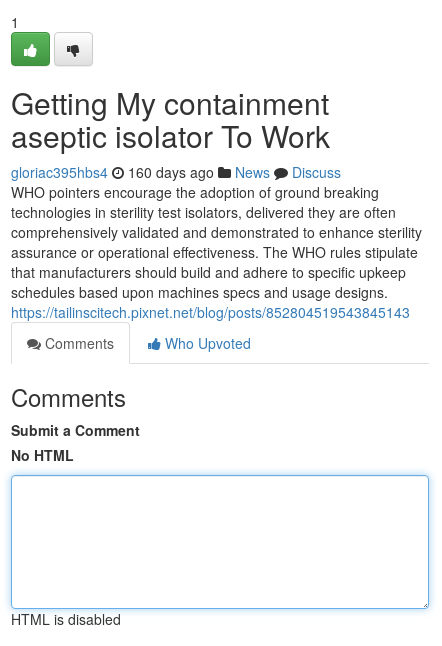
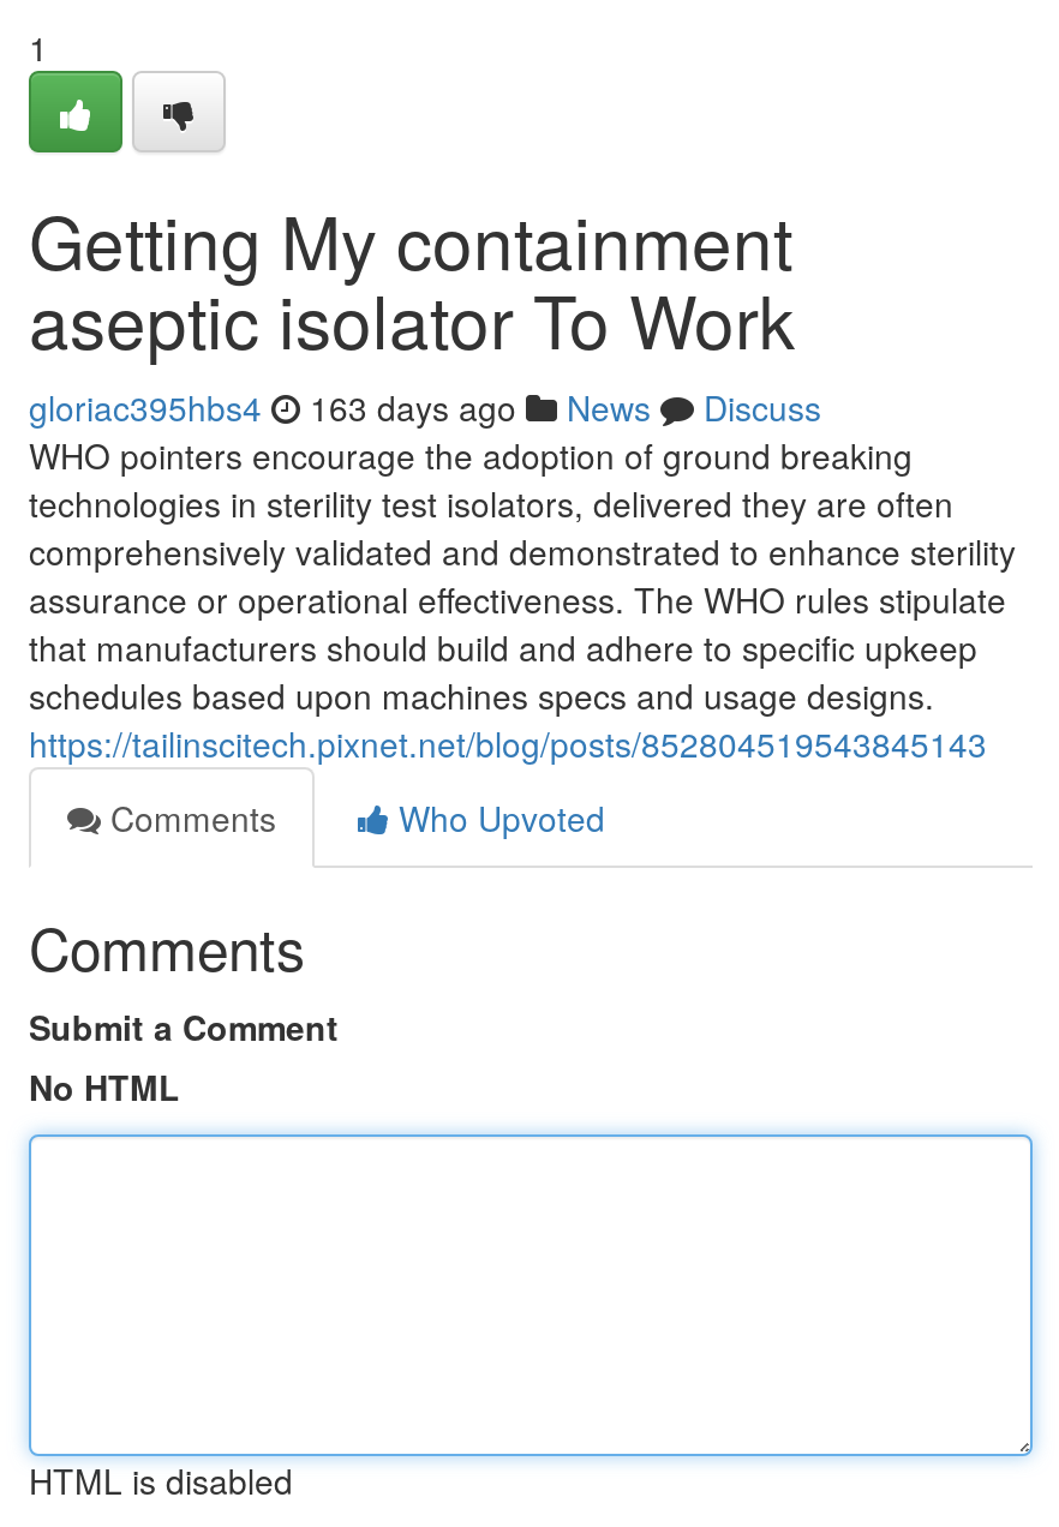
- gloriac395hbs4 160 days ago News Discuss
+ gloriac395hbs4 163 days ago News Discuss
